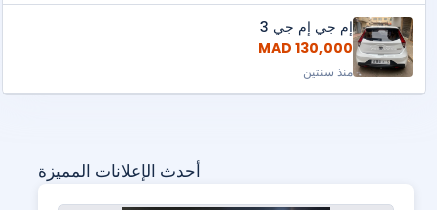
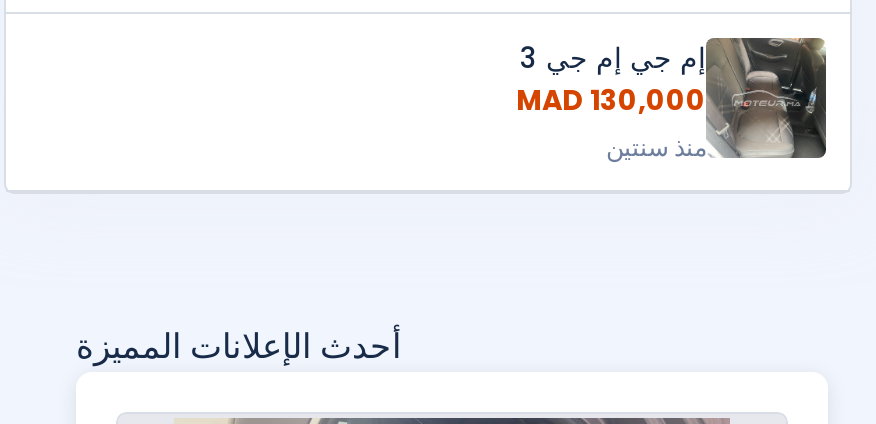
- [image]
+ [image]
